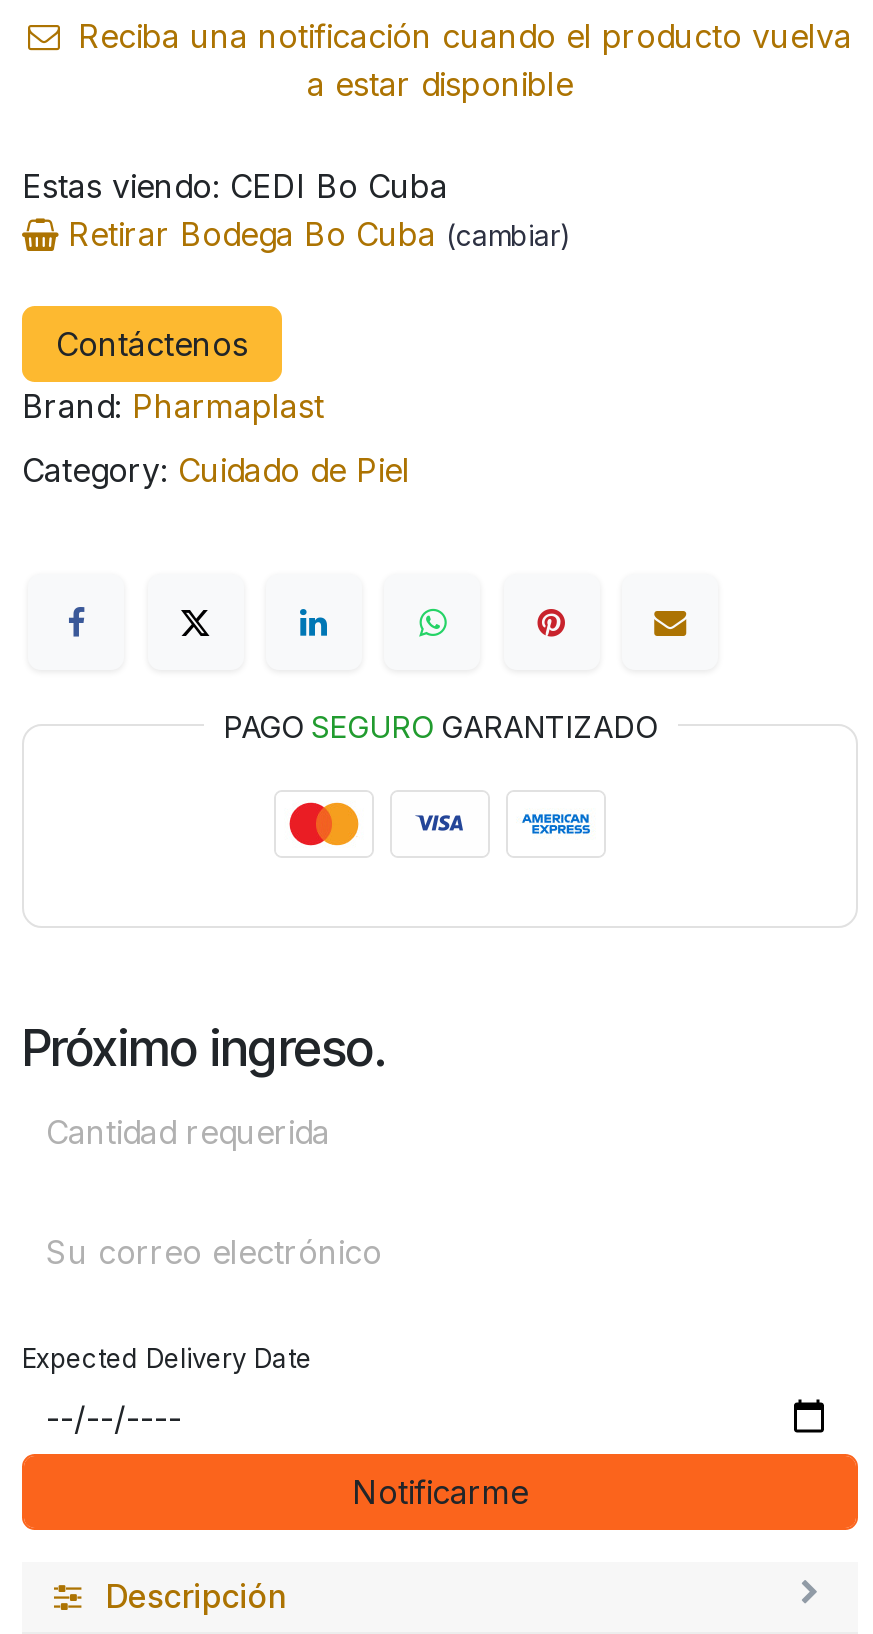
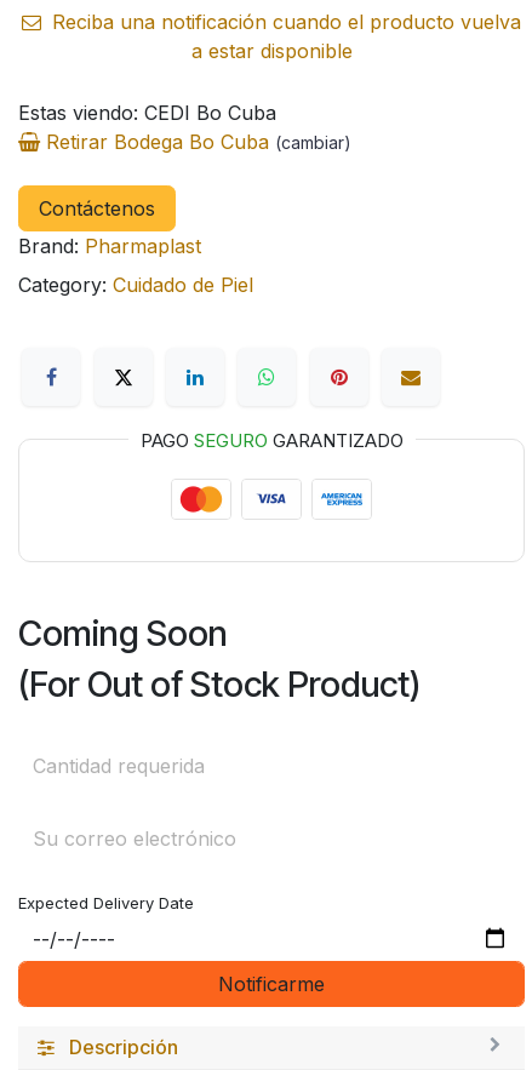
- Próximo ingreso.
+ Coming Soon
+ (For Out of Stock Product)
